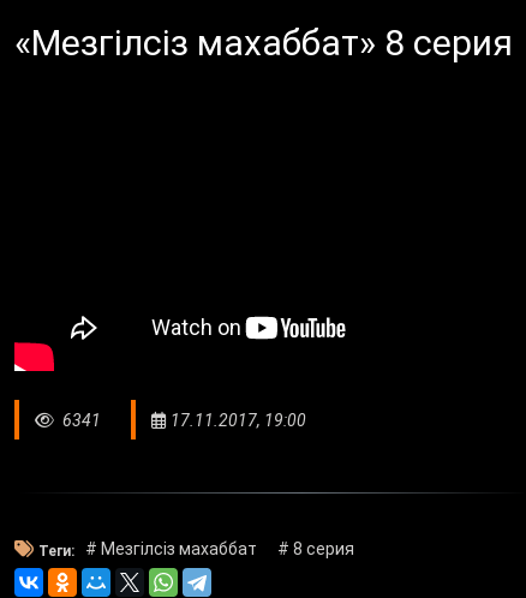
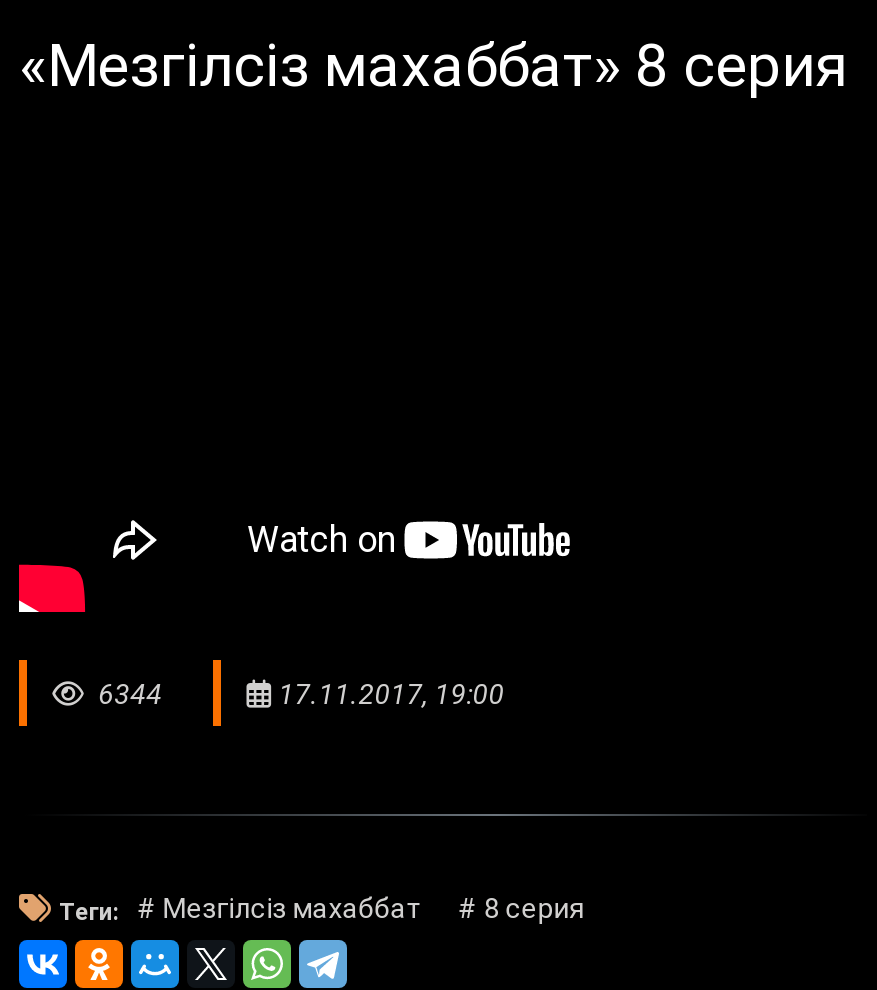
- 6341
+ 6344
